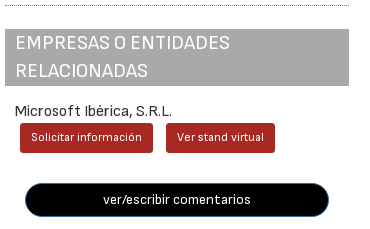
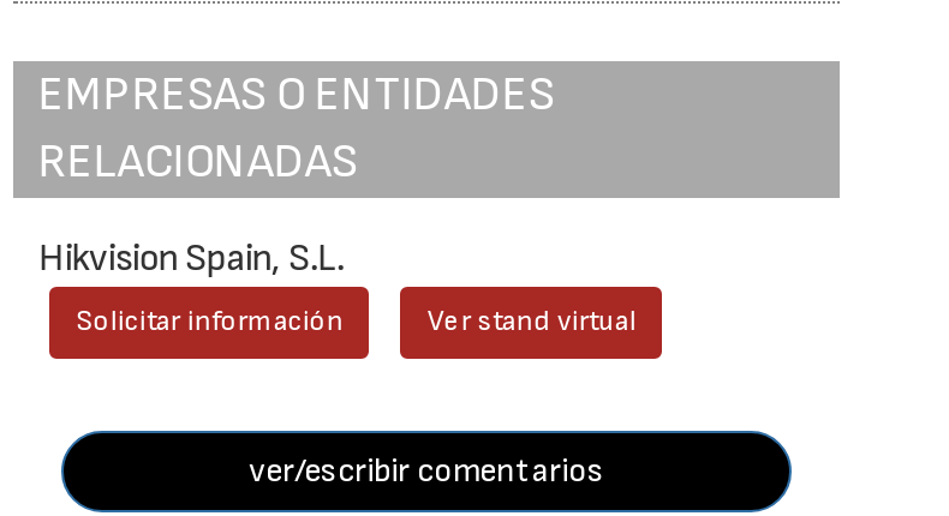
- Microsoft Ibérica, S.R.L.
+ Hikvision Spain, S.L.
